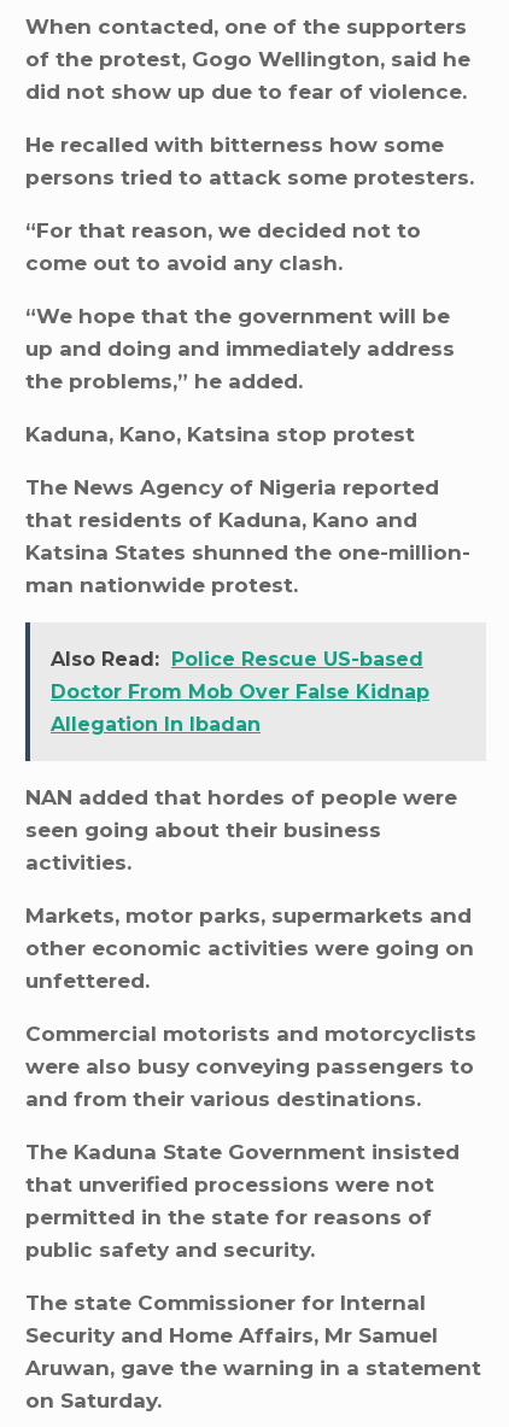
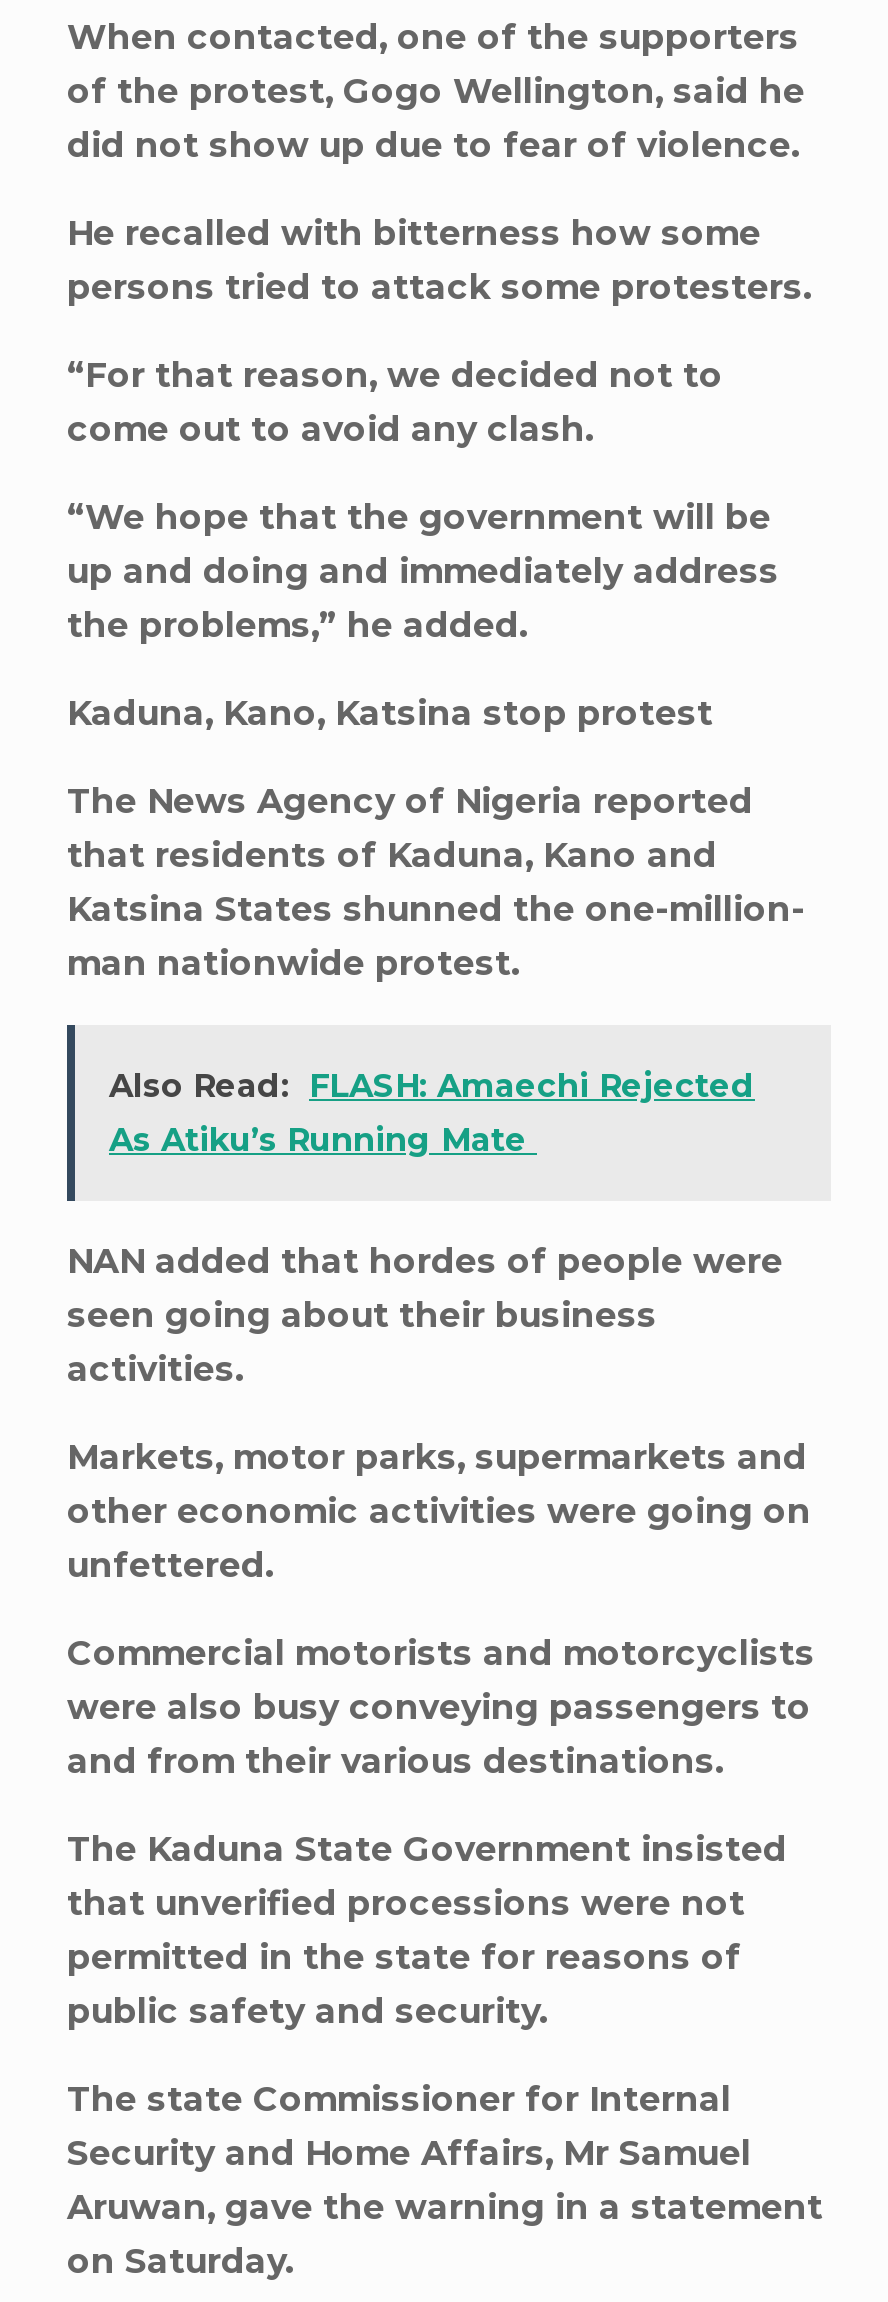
- Also Read: Police Rescue US-based
- Doctor From Mob Over False Kidnap
- Allegation In Ibadan
+ Also Read: FLASH: Amaechi Rejected
+ As Atiku’s Running Mate
